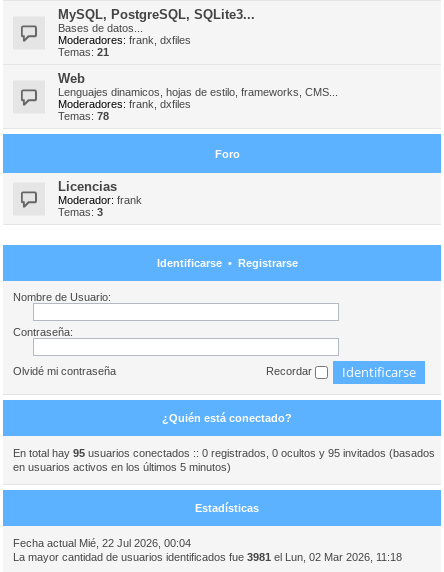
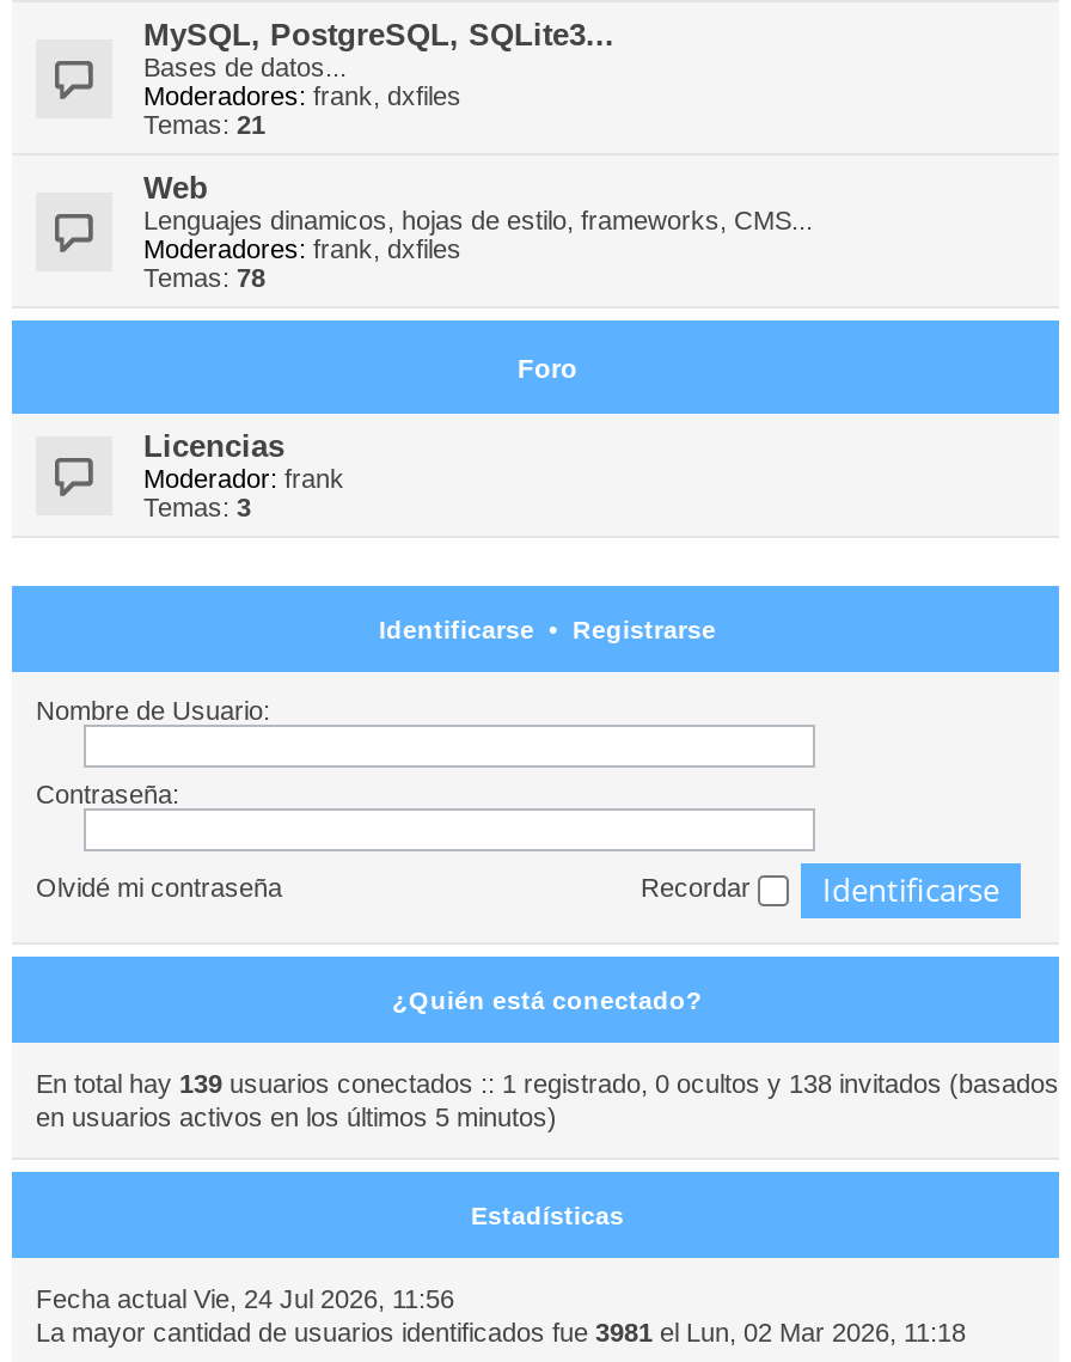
- En total hay 95 usuarios conectados :: 0 registrados, 0 ocultos y 95 invitados (basados
+ En total hay 139 usuarios conectados :: 1 registrado, 0 ocultos y 138 invitados (basados

- Fecha actual Mié, 22 Jul 2026, 00:04
+ Fecha actual Vie, 24 Jul 2026, 11:56
